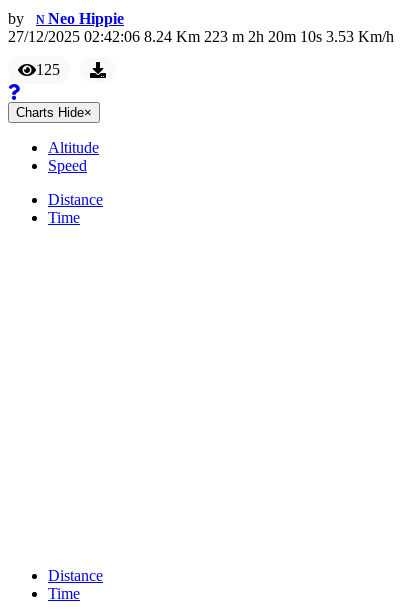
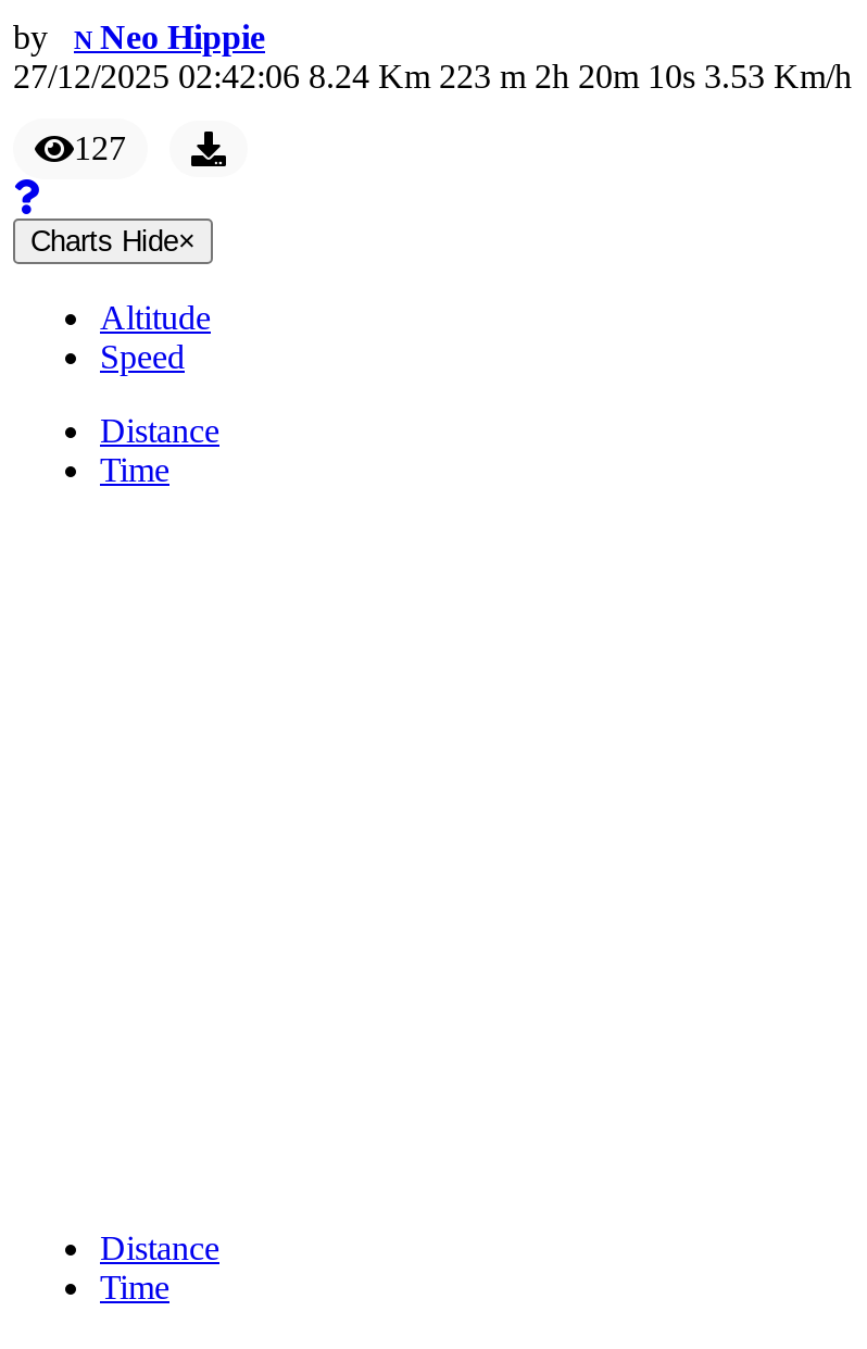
- 125
+ 127
